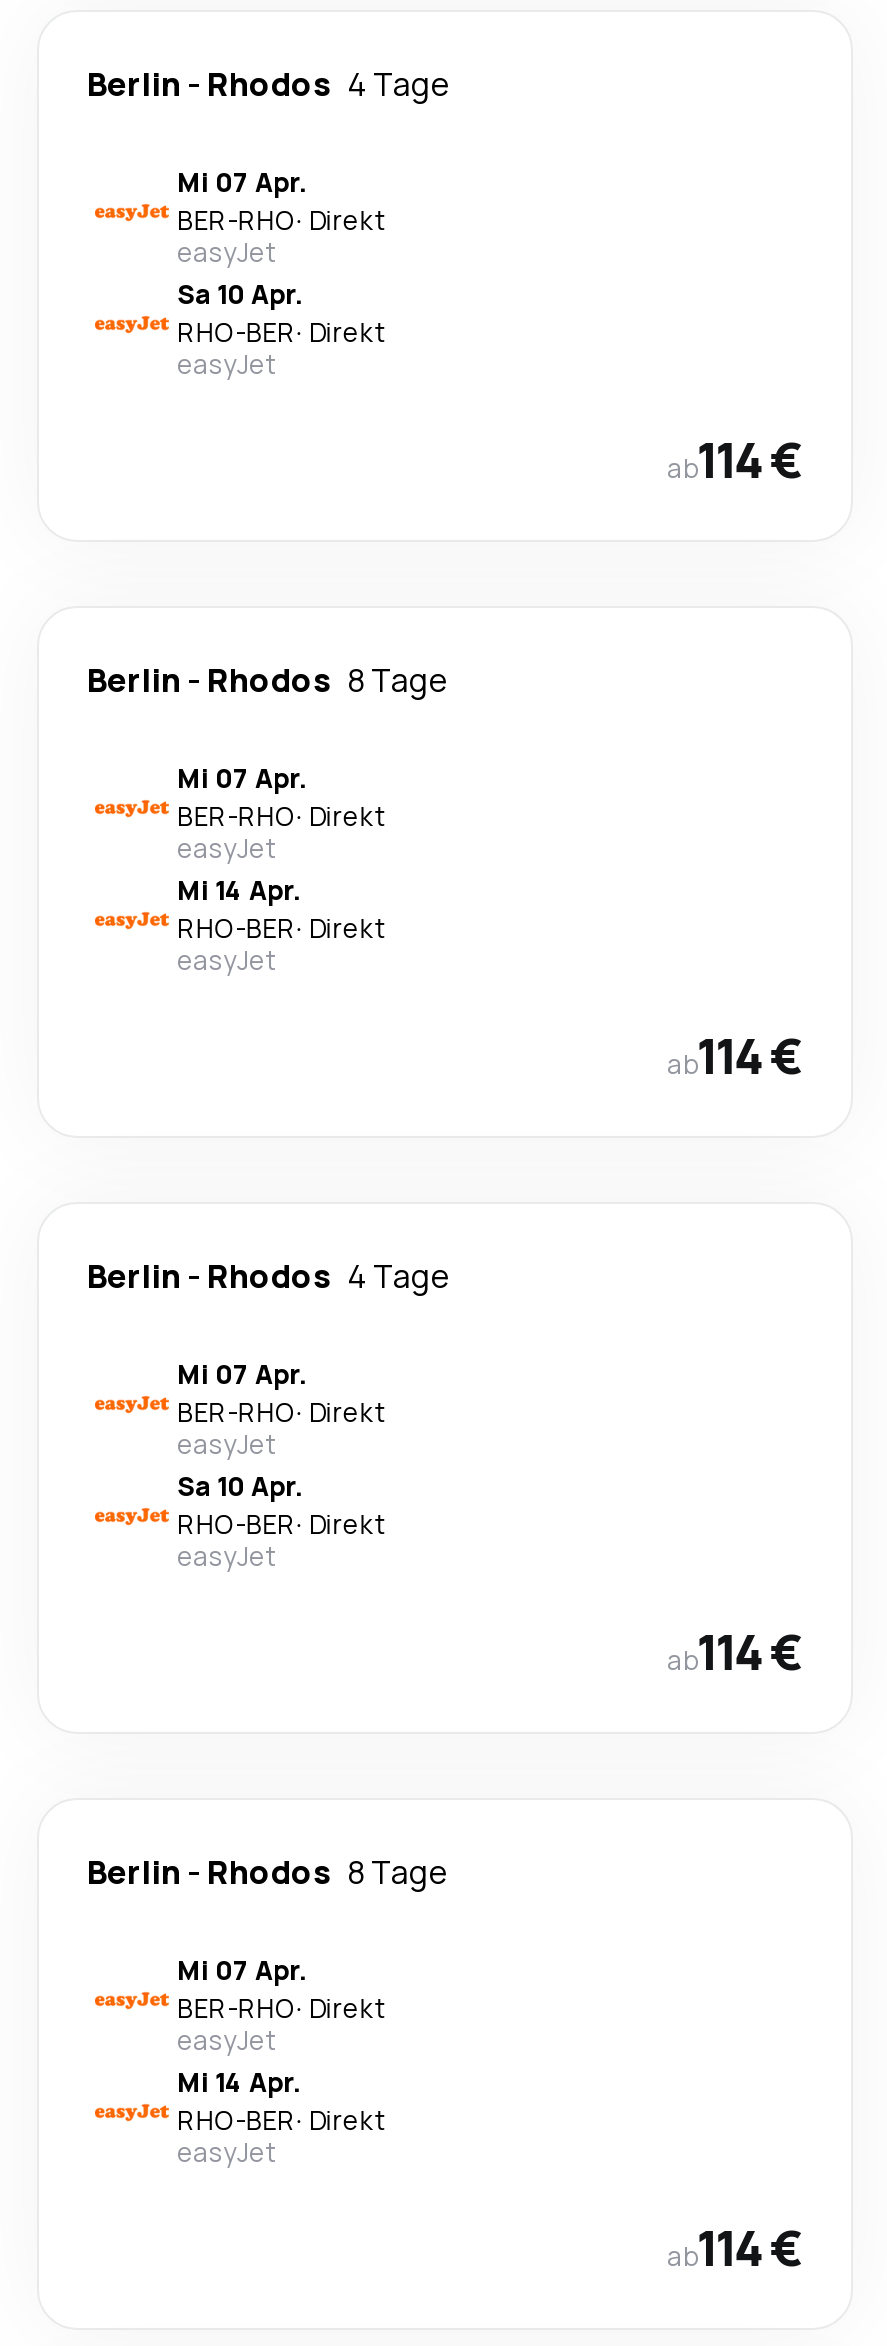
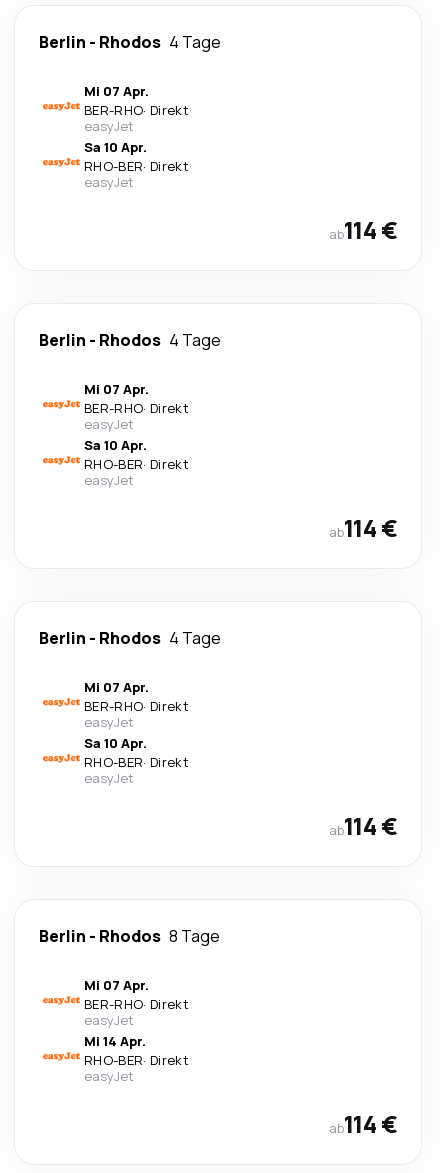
- Berlin - Rhodos 8 Tage
+ Berlin - Rhodos 4 Tage

- Mi 14 Apr.
+ Sa 10 Apr.
